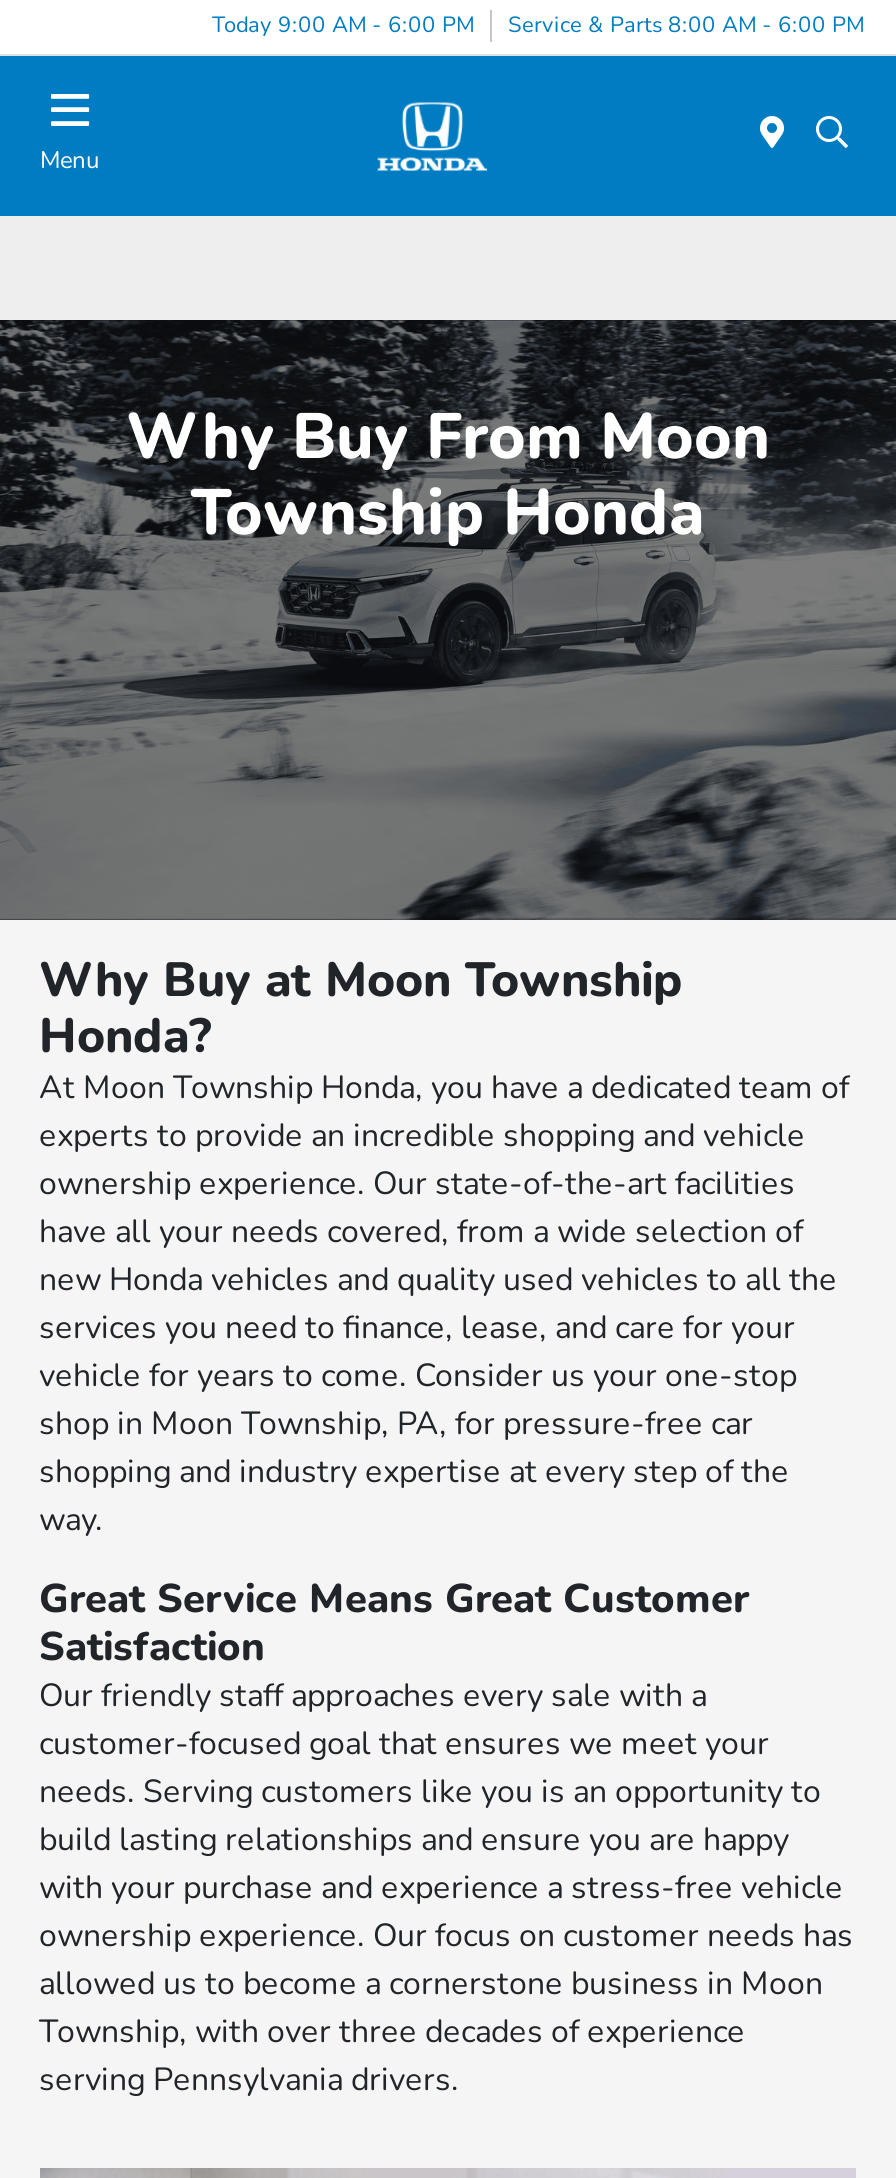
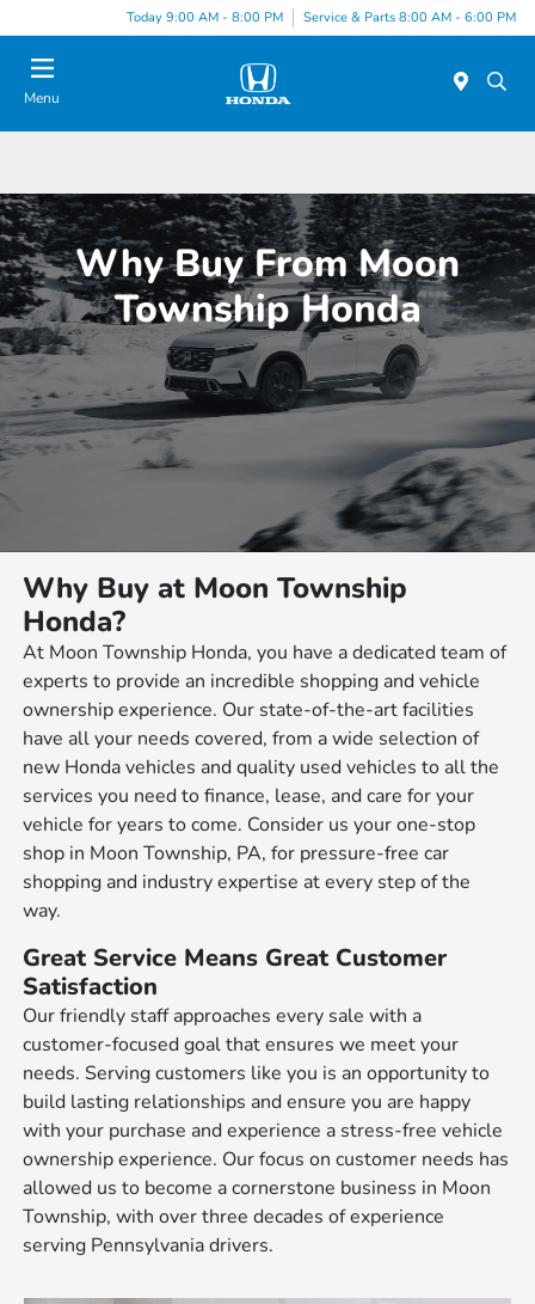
- Today 9:00 AM - 6:00 PM Service & Parts 8:00 AM - 6:00 PM
+ Today 9:00 AM - 8:00 PM Service & Parts 8:00 AM - 6:00 PM
